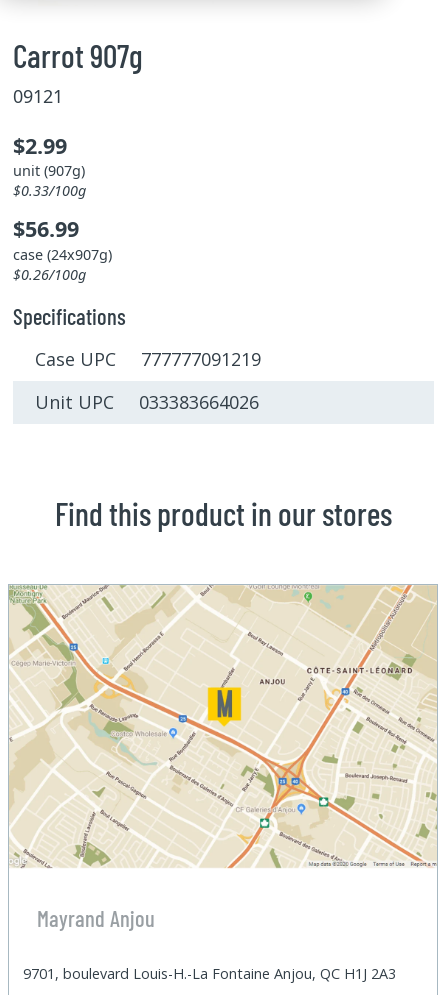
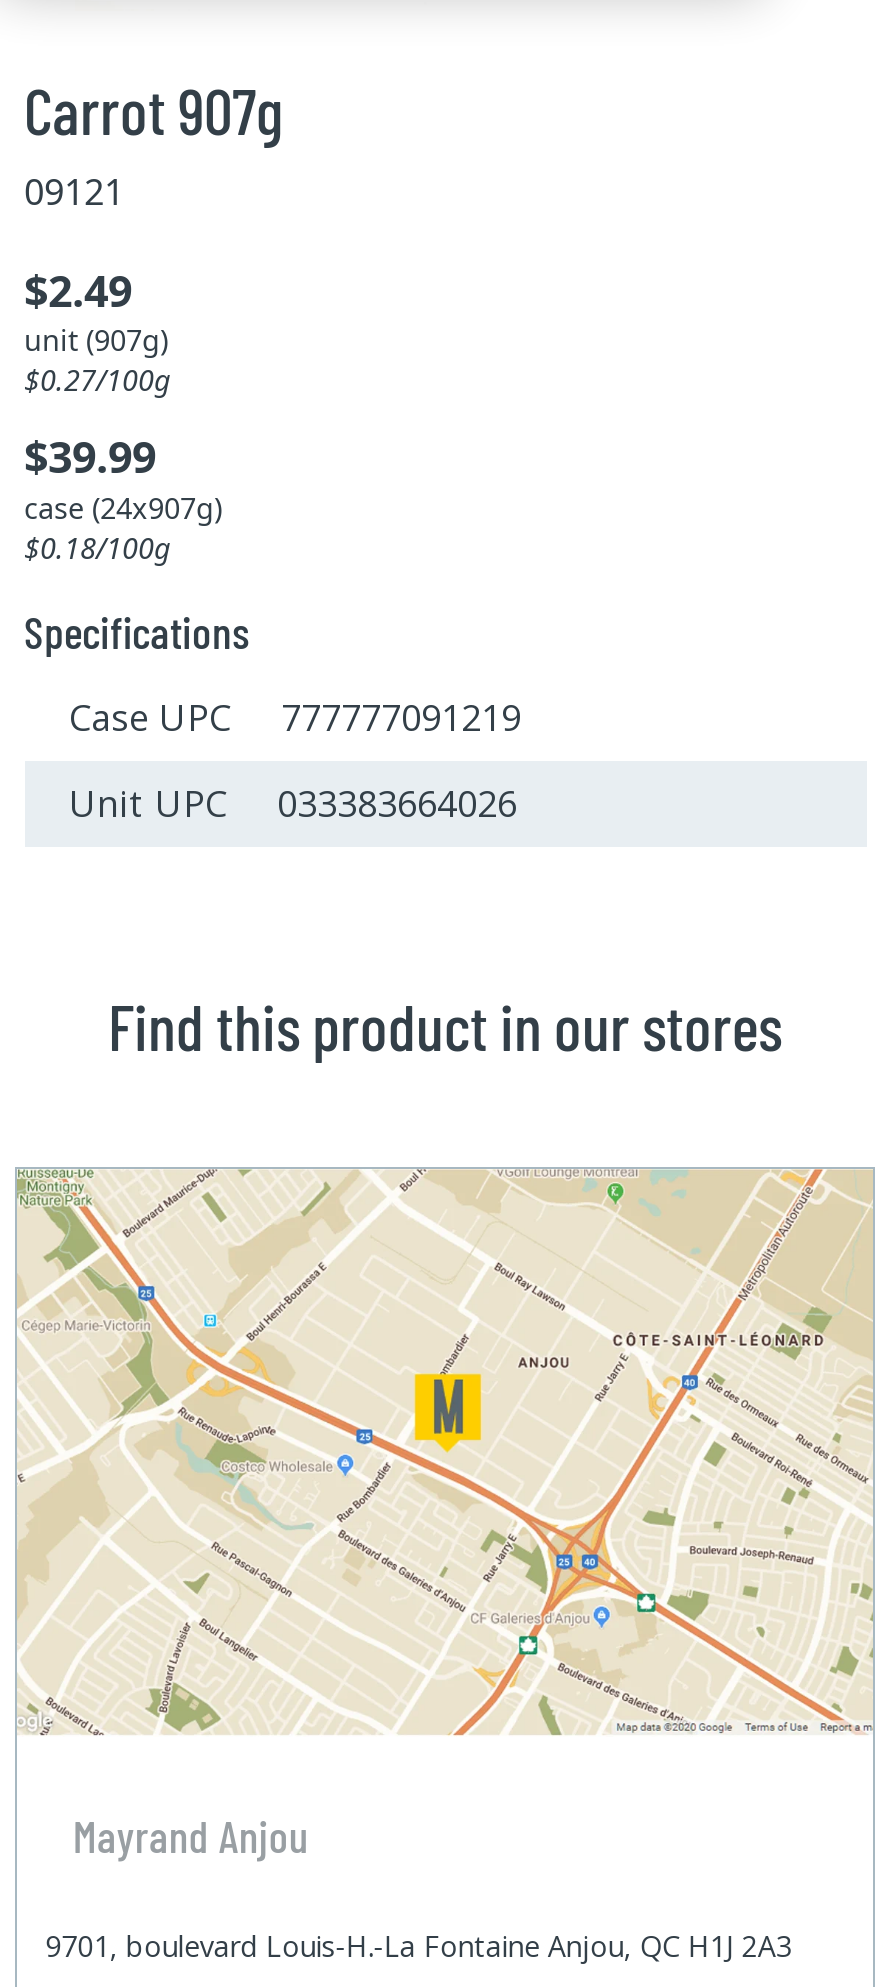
- $2.99
+ $2.49

- $0.33/100g
+ $0.27/100g

- $56.99
+ $39.99

- $0.26/100g
+ $0.18/100g
